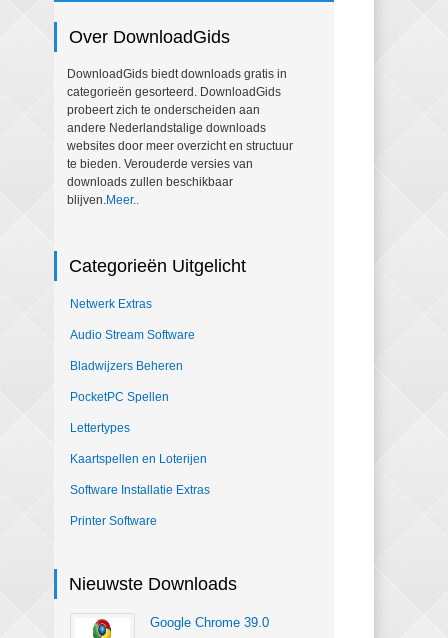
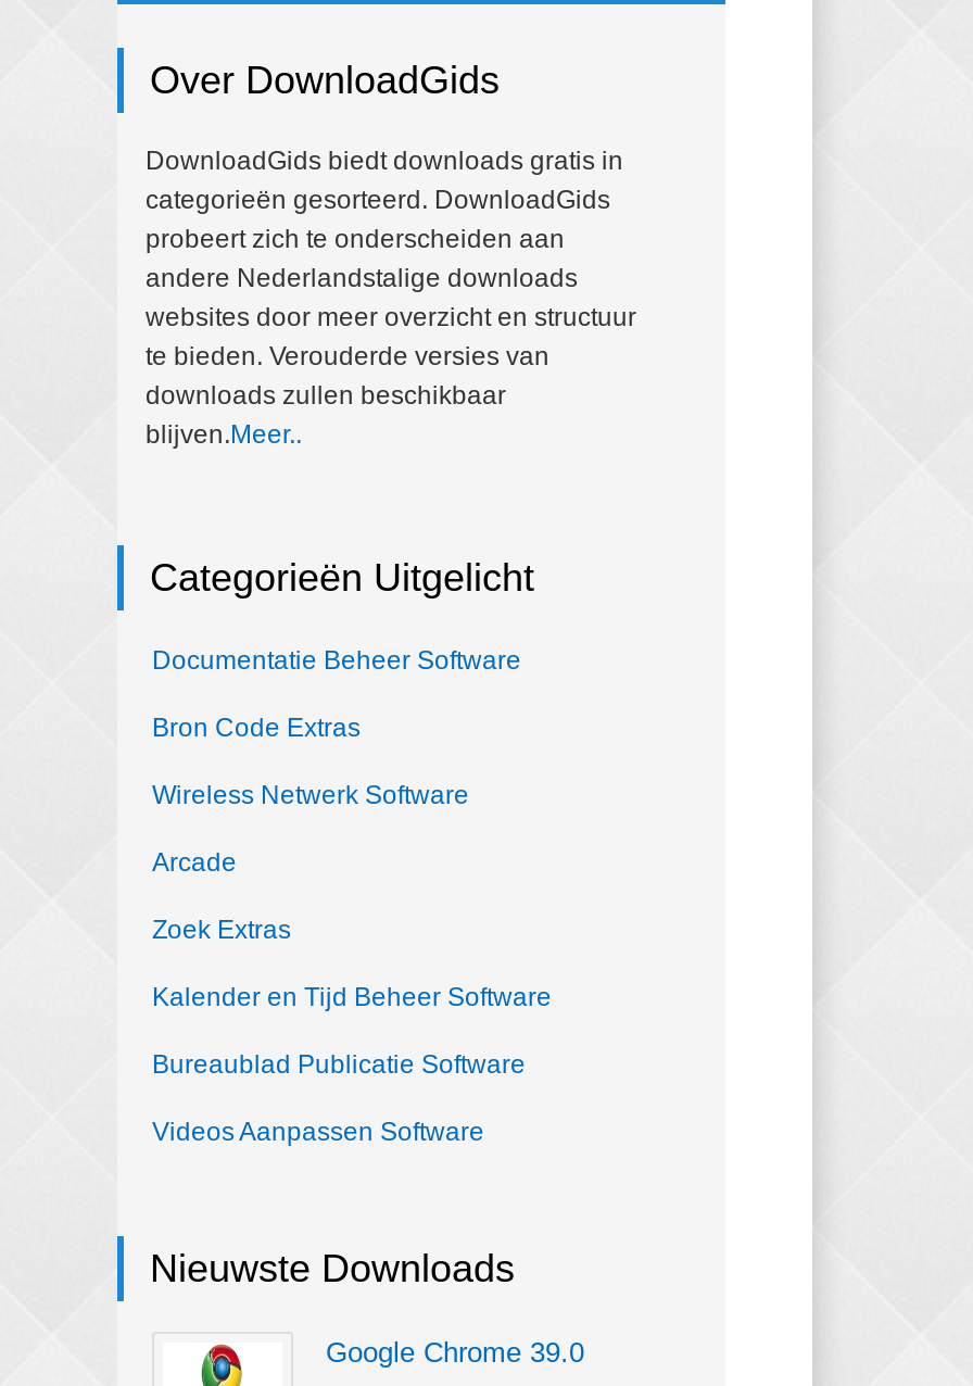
- Netwerk Extras
+ Documentatie Beheer Software

- Audio Stream Software
+ Bron Code Extras

- Bladwijzers Beheren
+ Wireless Netwerk Software

- PocketPC Spellen
+ Arcade

- Lettertypes
+ Zoek Extras

- Kaartspellen en Loterijen
+ Kalender en Tijd Beheer Software

- Software Installatie Extras
+ Bureaublad Publicatie Software

- Printer Software
+ Videos Aanpassen Software
